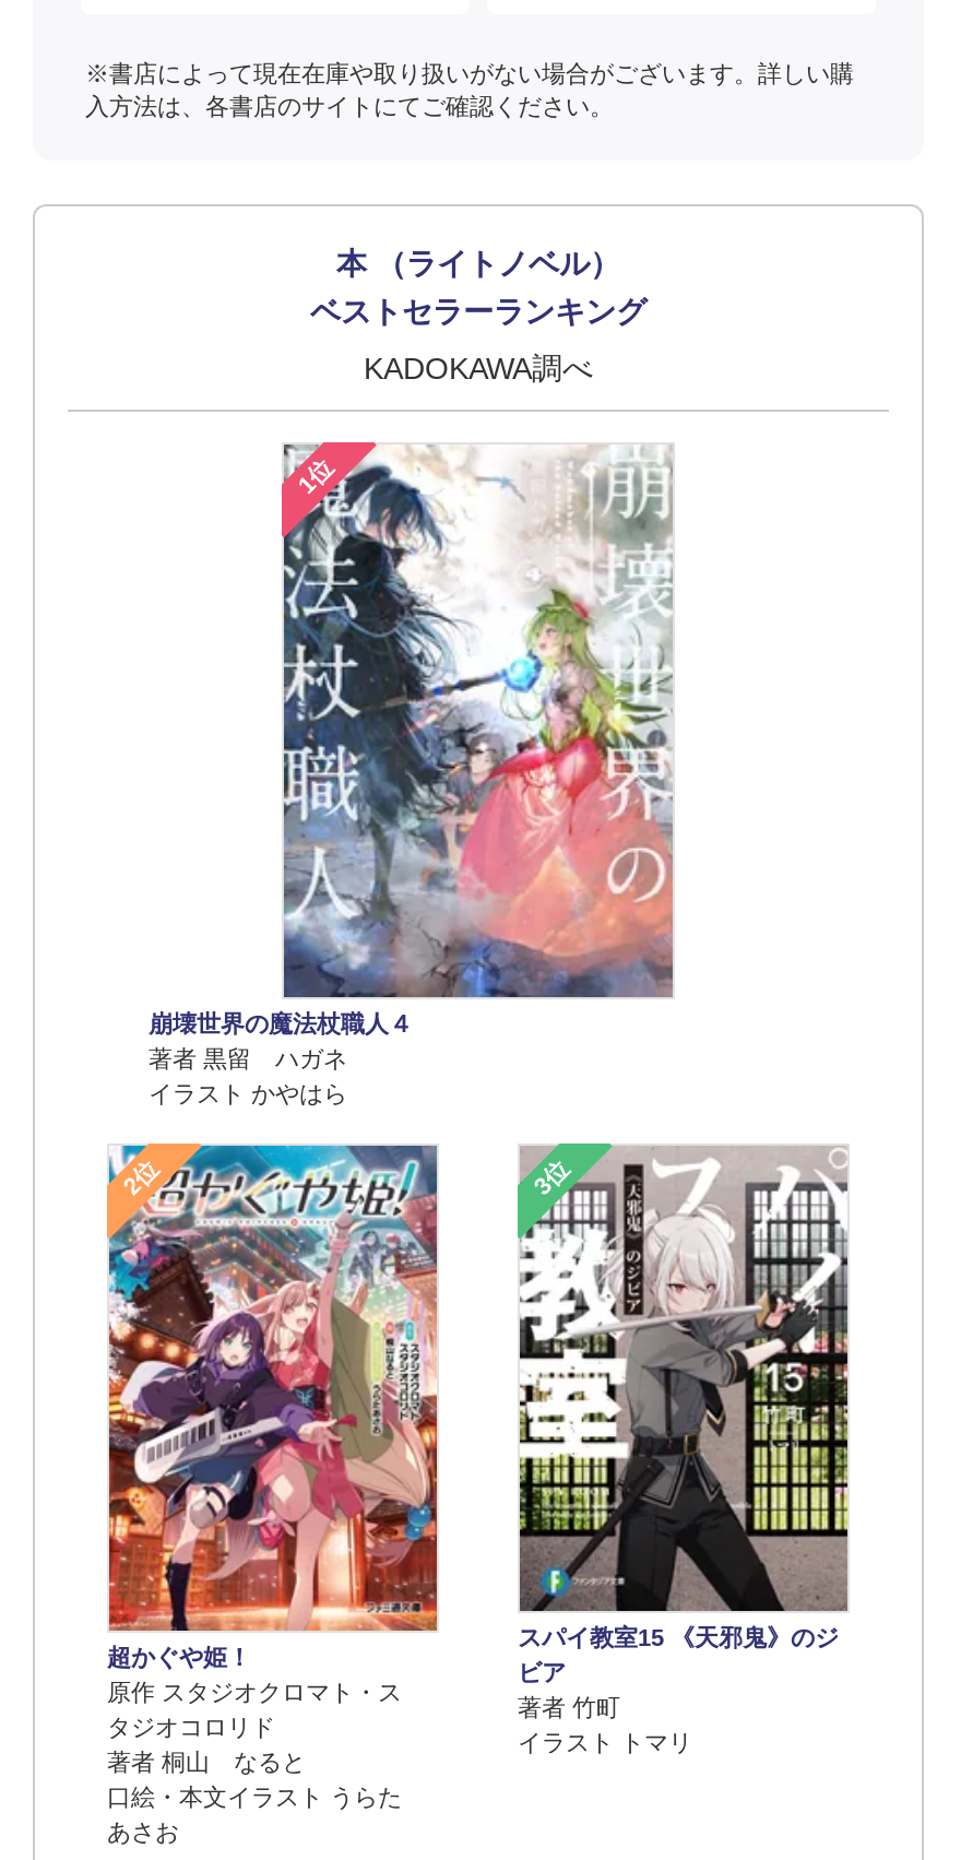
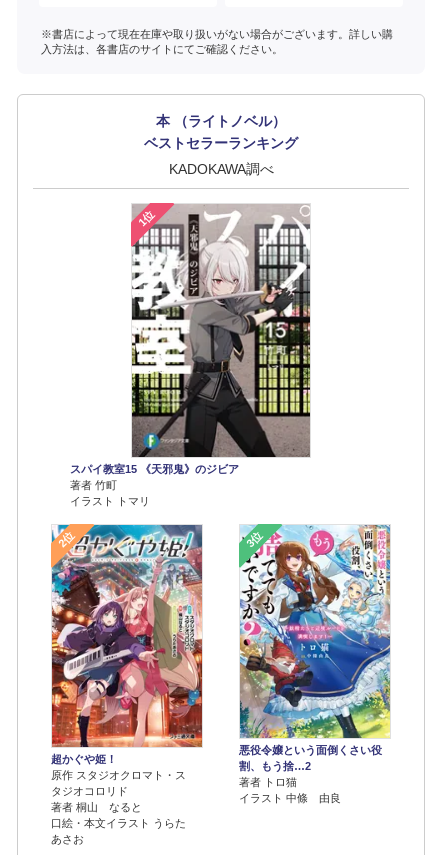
- [image]
- 崩壊世界の魔法杖職人４
- 著者 黒留 ハガネ
- イラスト かやはら
+ [image]
+ スパイ教室15 《天邪鬼》のジビア

- [image]
- スパイ教室15 《天邪鬼》のジ
- ビア
+ [image]
+ 悪役令嬢という面倒くさい役
+ 割、もう捨…2
+ 著者 トロ猫
+ イラスト 中條 由良

moved up: 著者 竹町 | イラスト トマリ
